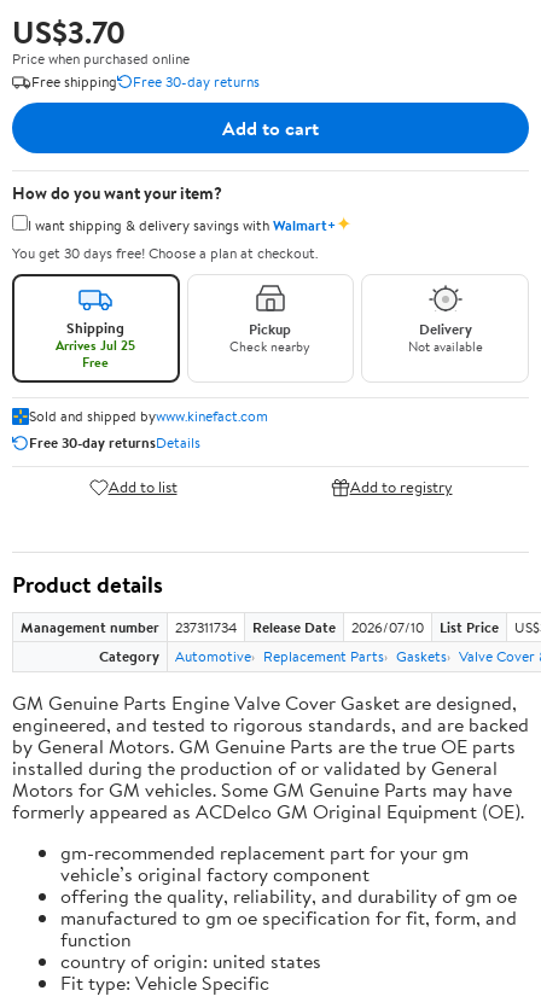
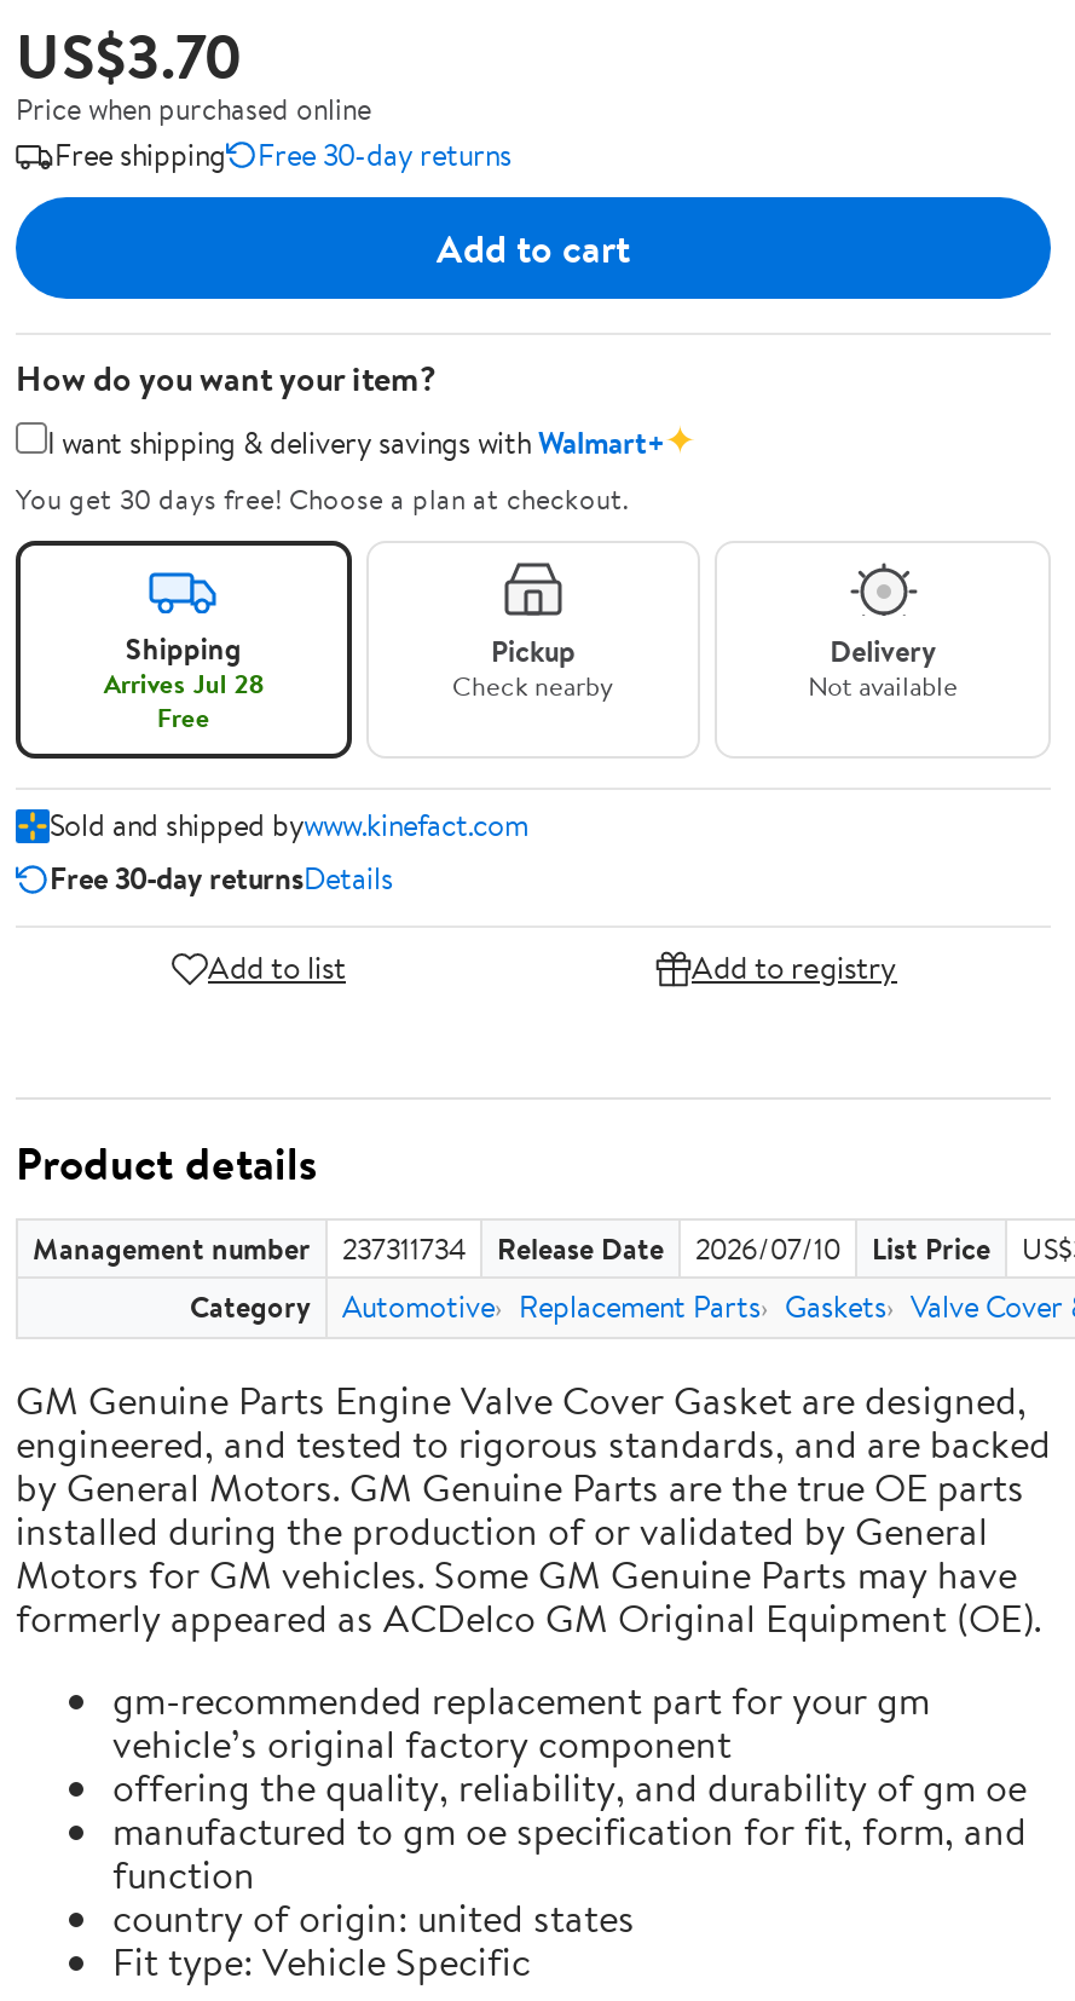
- Arrives Jul 25
+ Arrives Jul 28
